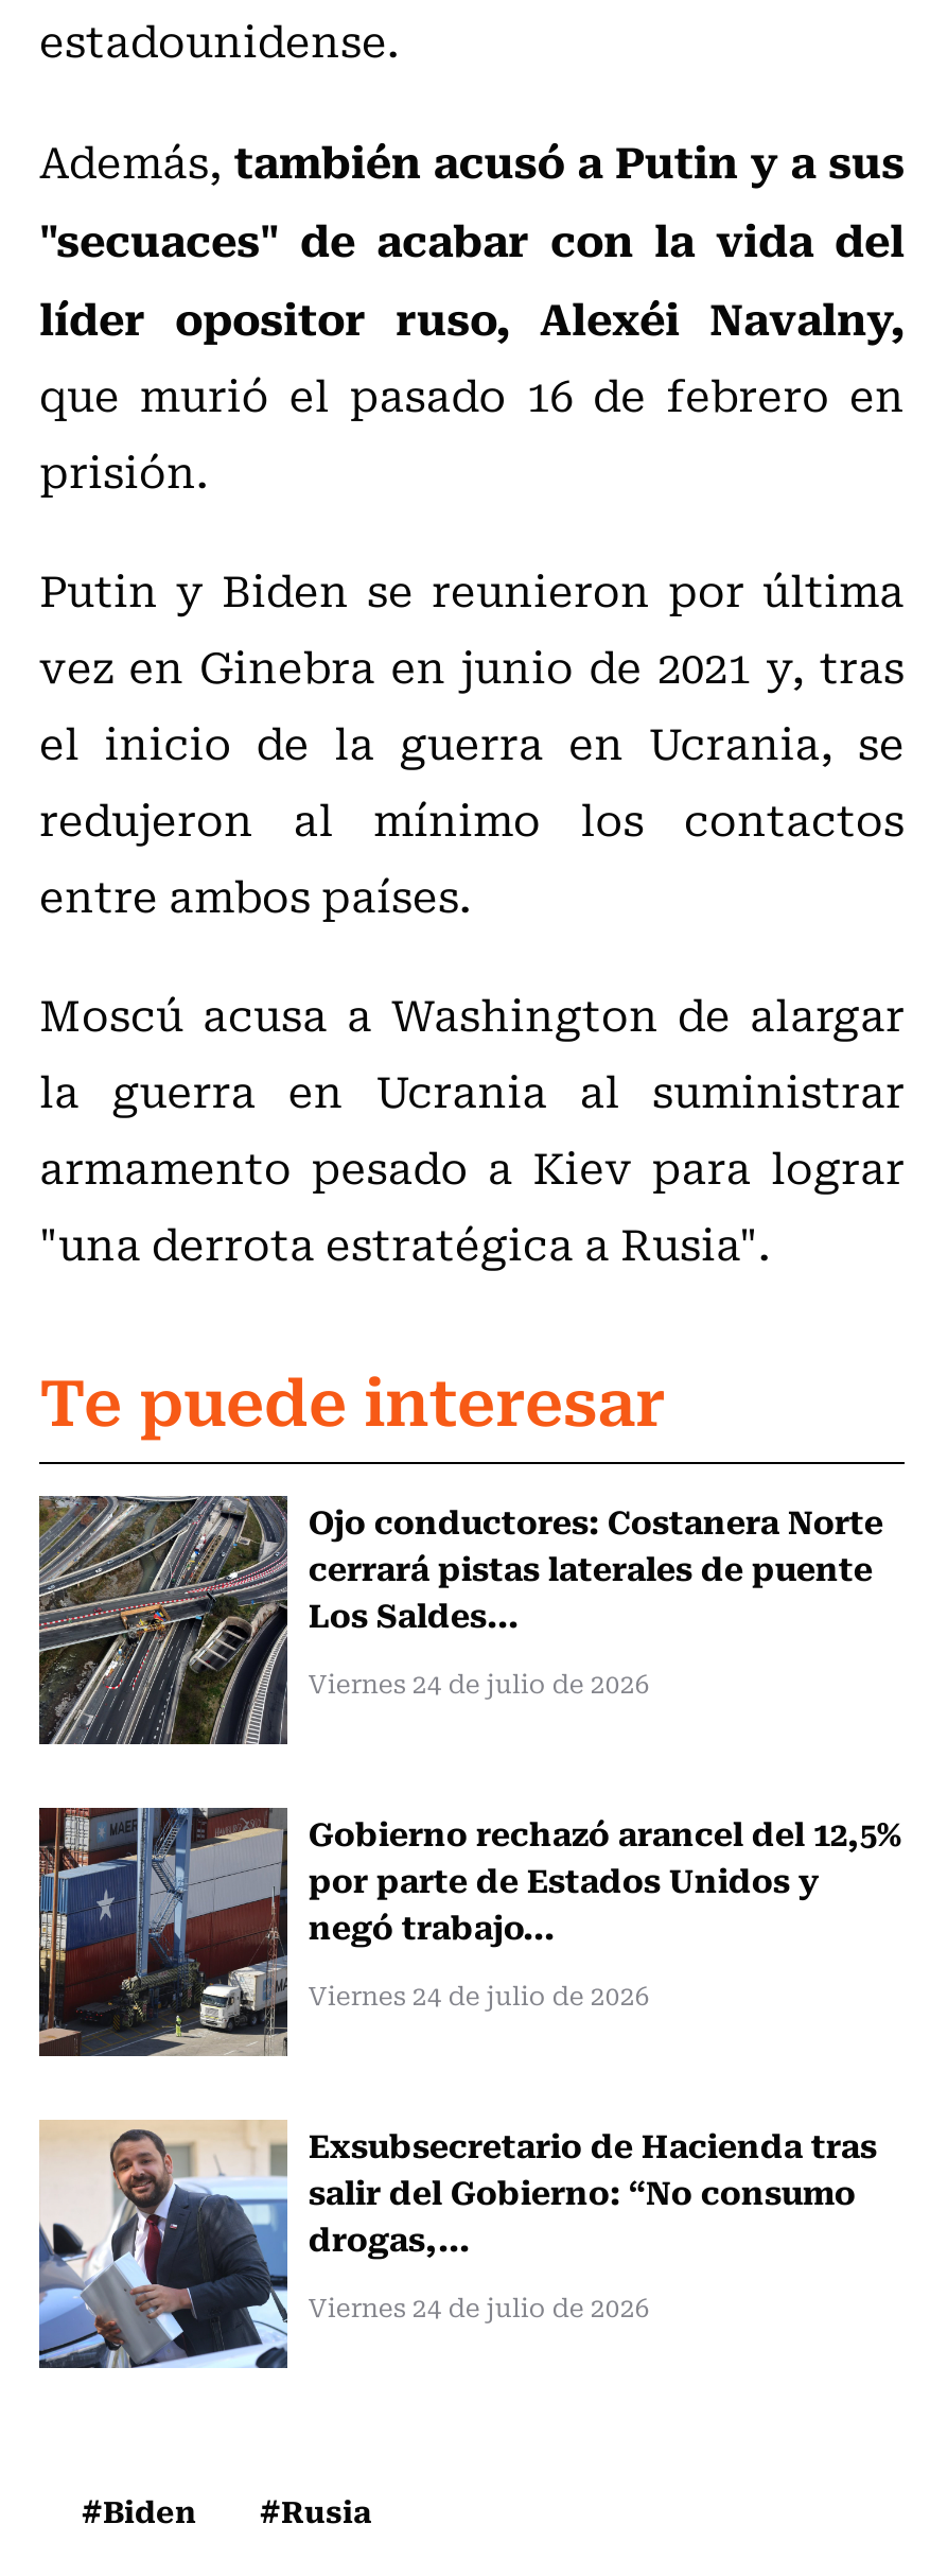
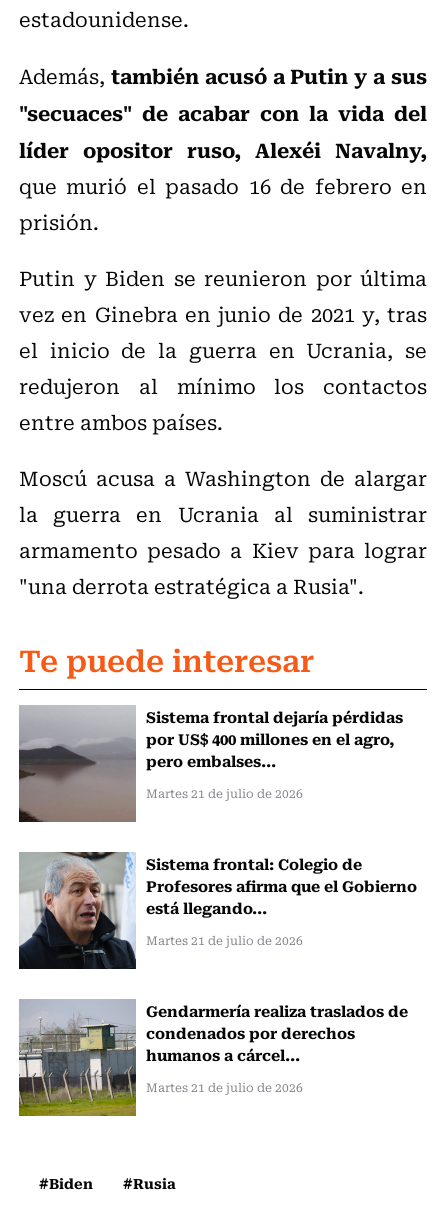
- [image]
- Ojo conductores: Costanera Norte
- cerrará pistas laterales de puente
- Los Saldes...
+ [image]
+ Sistema frontal dejaría pérdidas
+ por US$ 400 millones en el agro,
+ pero embalses...

- Viernes 24 de julio de 2026
+ Martes 21 de julio de 2026

- [image]
- Gobierno rechazó arancel del 12,5%
- por parte de Estados Unidos y
- negó trabajo...
+ [image]
+ Sistema frontal: Colegio de
+ Profesores afirma que el Gobierno
+ está llegando...

- Viernes 24 de julio de 2026
+ Martes 21 de julio de 2026

- [image]
- Exsubsecretario de Hacienda tras
- salir del Gobierno: “No consumo
- drogas,...
+ [image]
+ Gendarmería realiza traslados de
+ condenados por derechos
+ humanos a cárcel...

- Viernes 24 de julio de 2026
+ Martes 21 de julio de 2026
